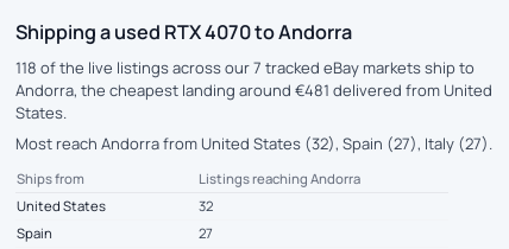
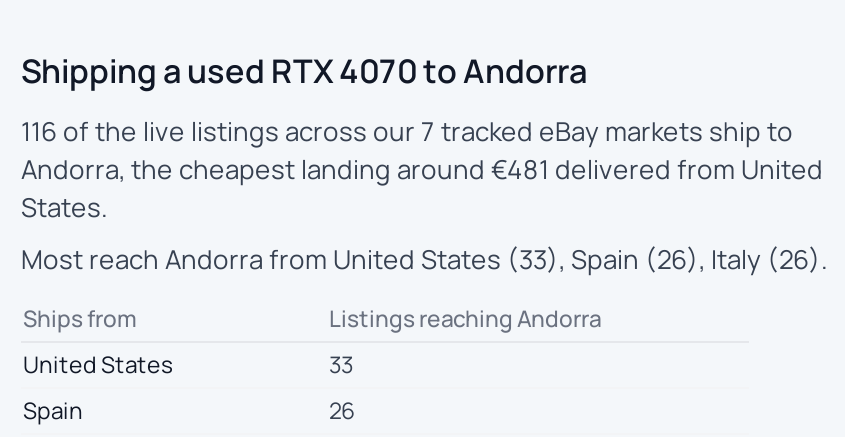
- 118 of the live listings across our 7 tracked eBay markets ship to
+ 116 of the live listings across our 7 tracked eBay markets ship to

- Most reach Andorra from United States (32), Spain (27), Italy (27).
+ Most reach Andorra from United States (33), Spain (26), Italy (26).

- 32
+ 33

- 27
+ 26
